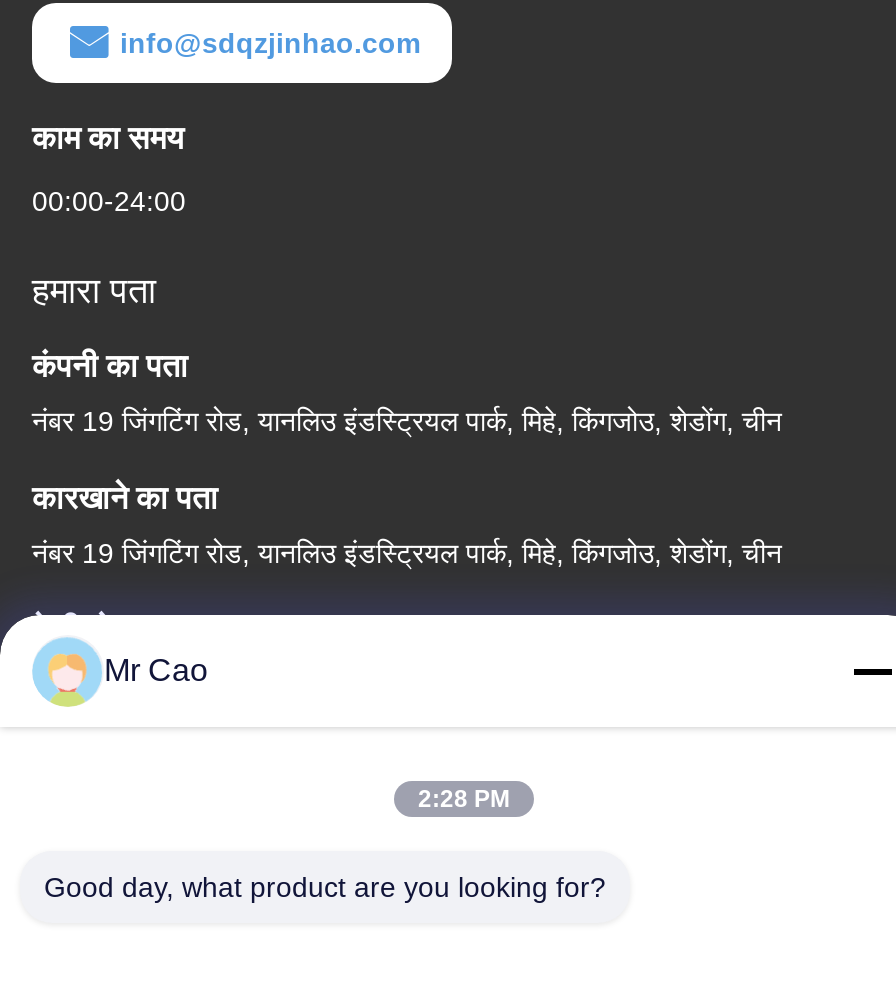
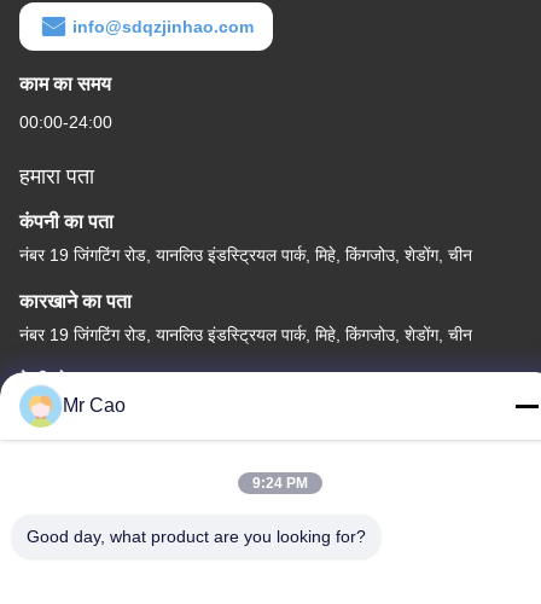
- 2:28 PM
+ 9:24 PM
